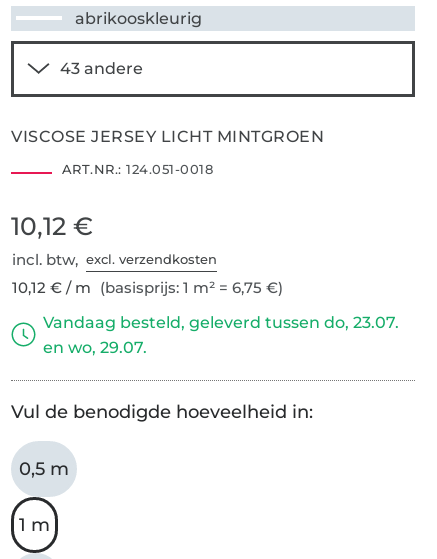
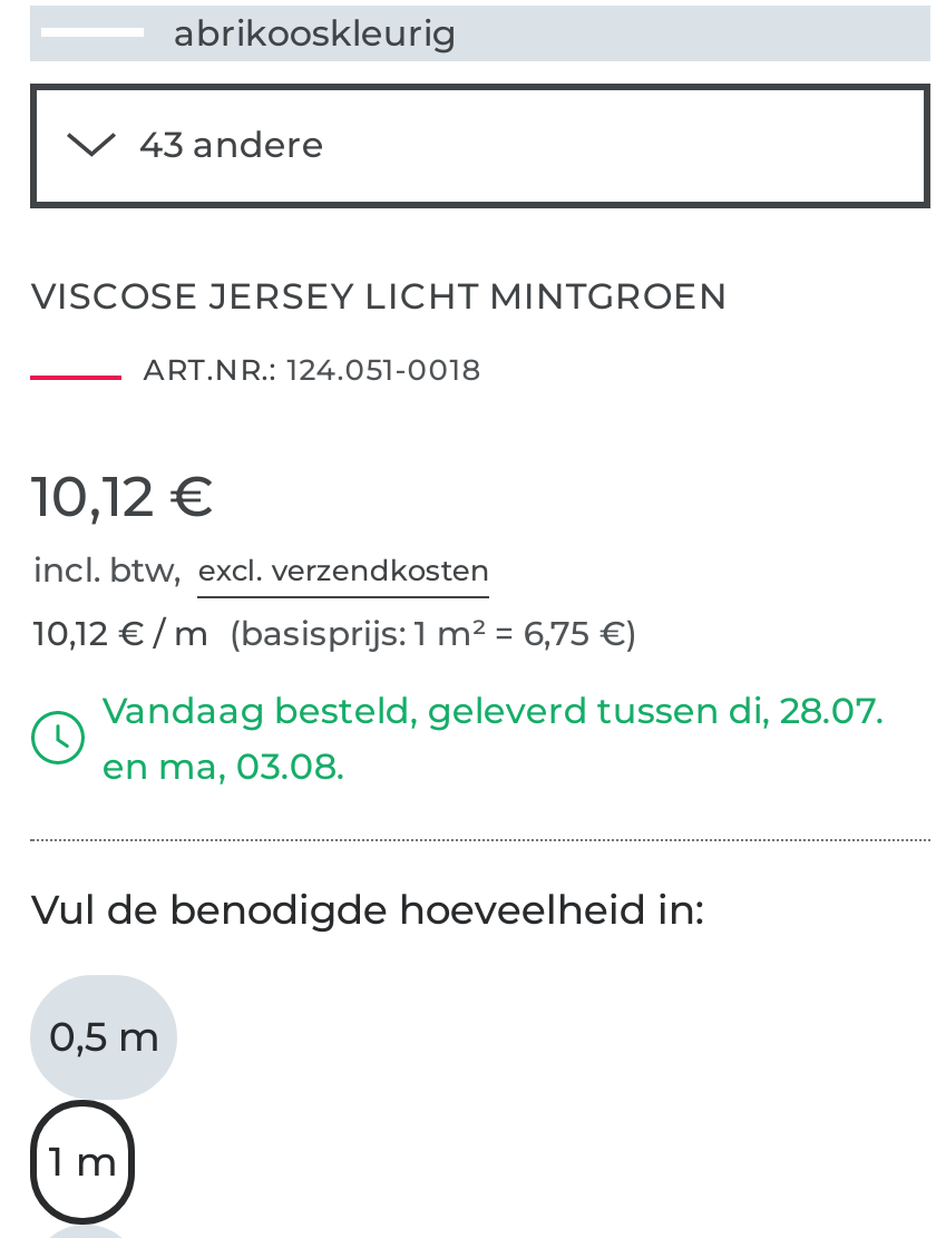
- Vandaag besteld, geleverd tussen do, 23.07.
+ Vandaag besteld, geleverd tussen di, 28.07.

- en wo, 29.07.
+ en ma, 03.08.
